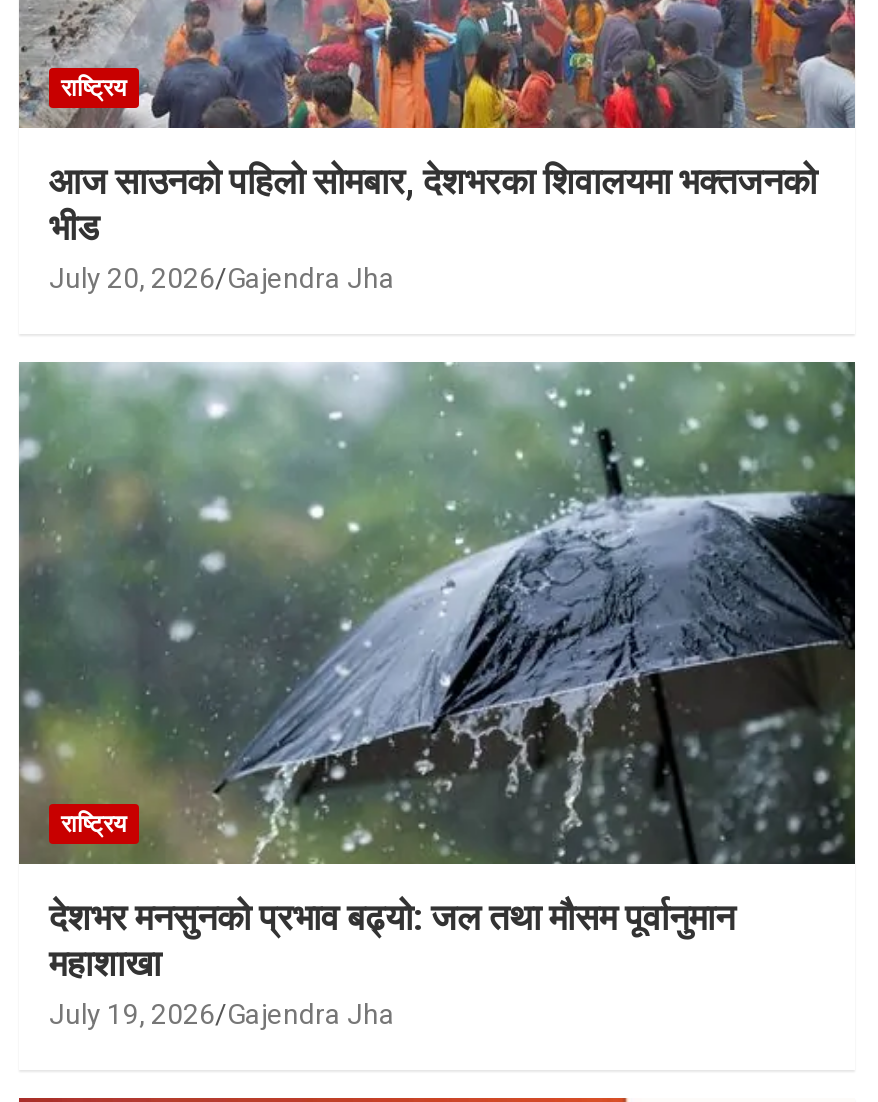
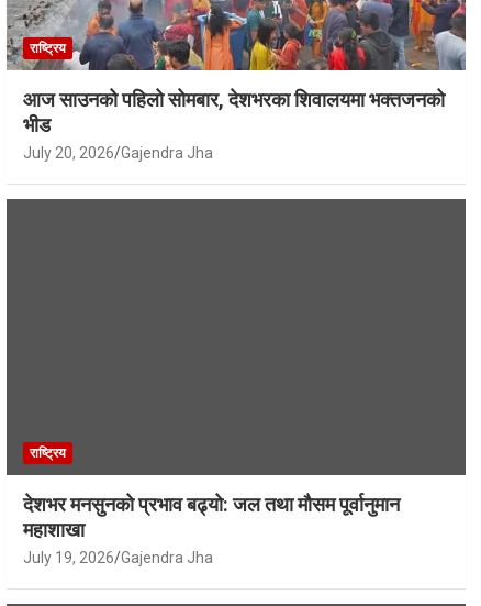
- [image]
